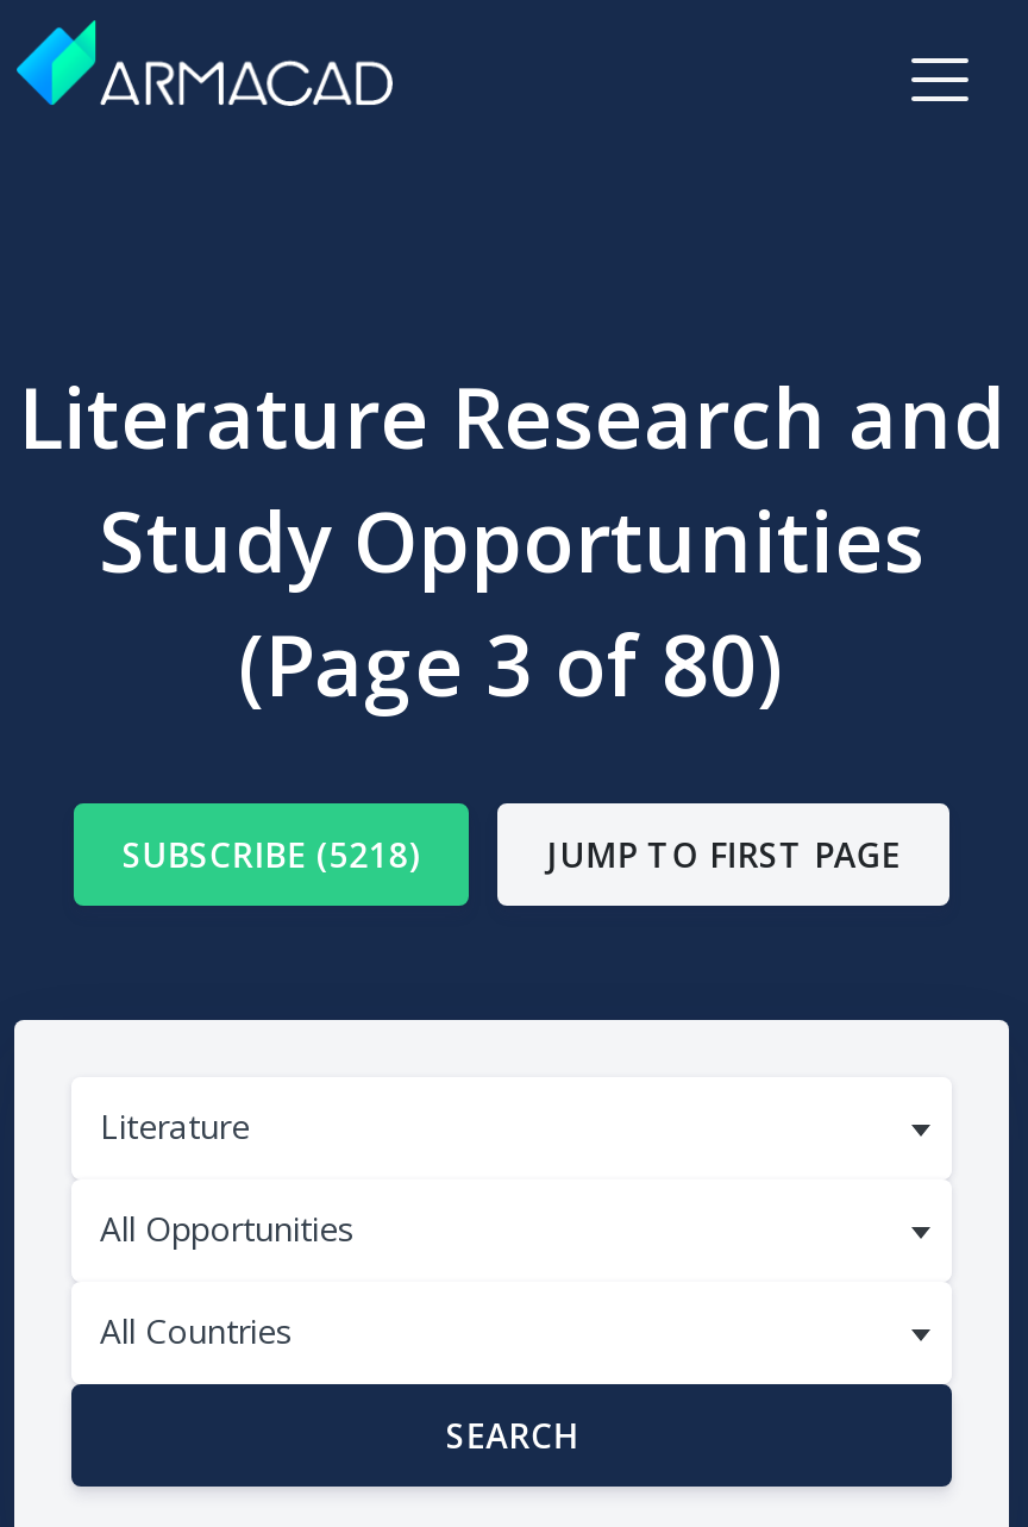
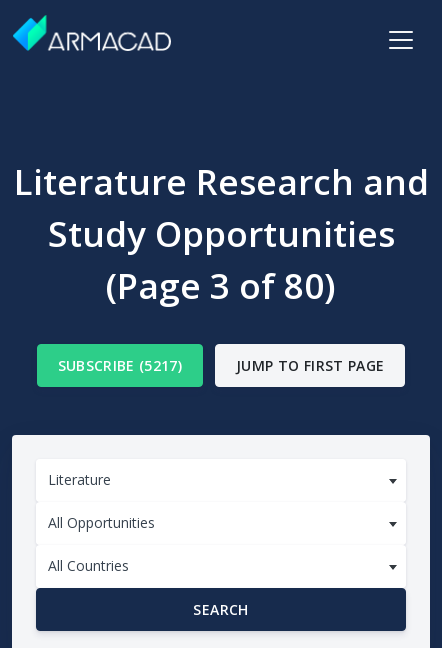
- SUBSCRIBE (5218)
+ SUBSCRIBE (5217)
